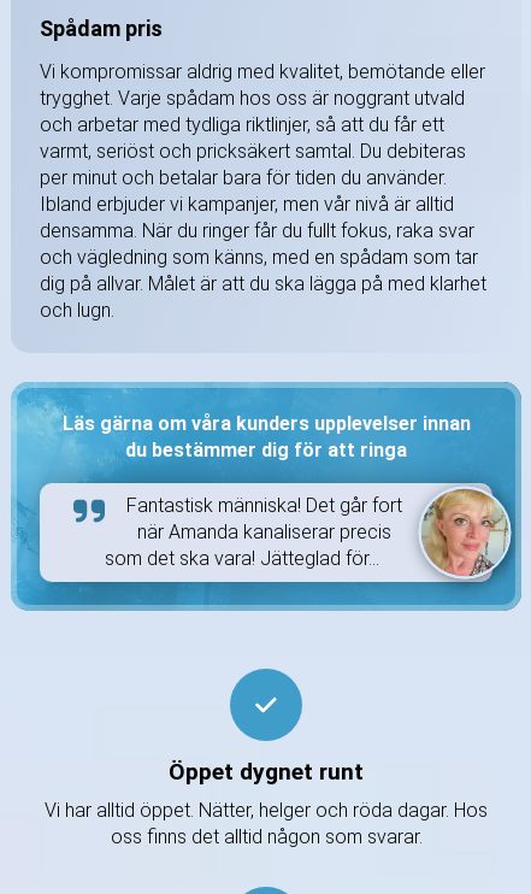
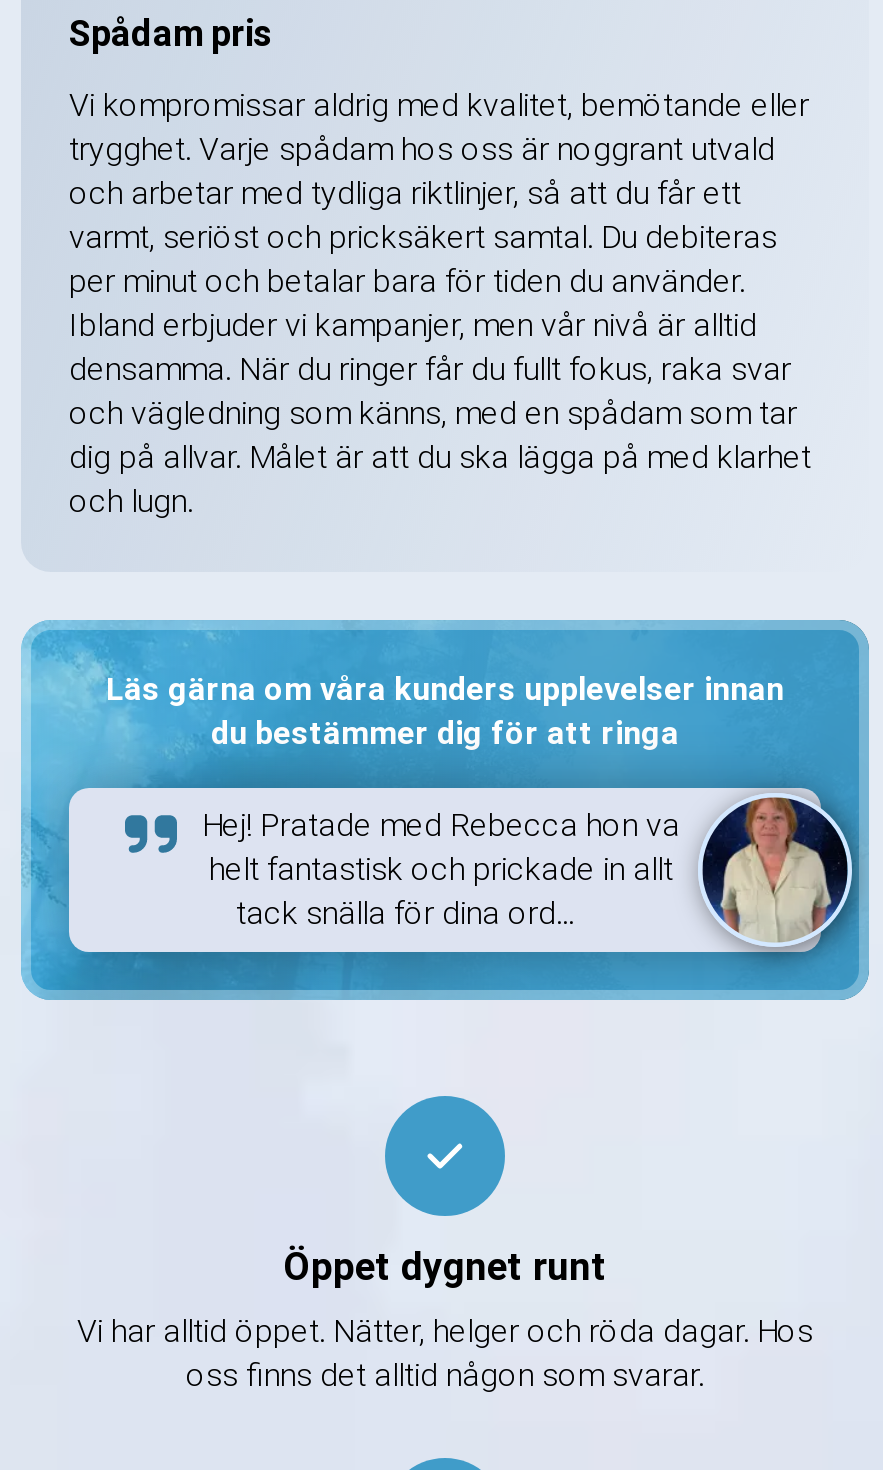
- [image]
- Fantastisk människa! Det går fort
- när Amanda kanaliserar precis
- som det ska vara! Jätteglad för...
+ [image]
+ Hej! Pratade med Rebecca hon va
+ helt fantastisk och prickade in allt
+ tack snälla för dina ord...
